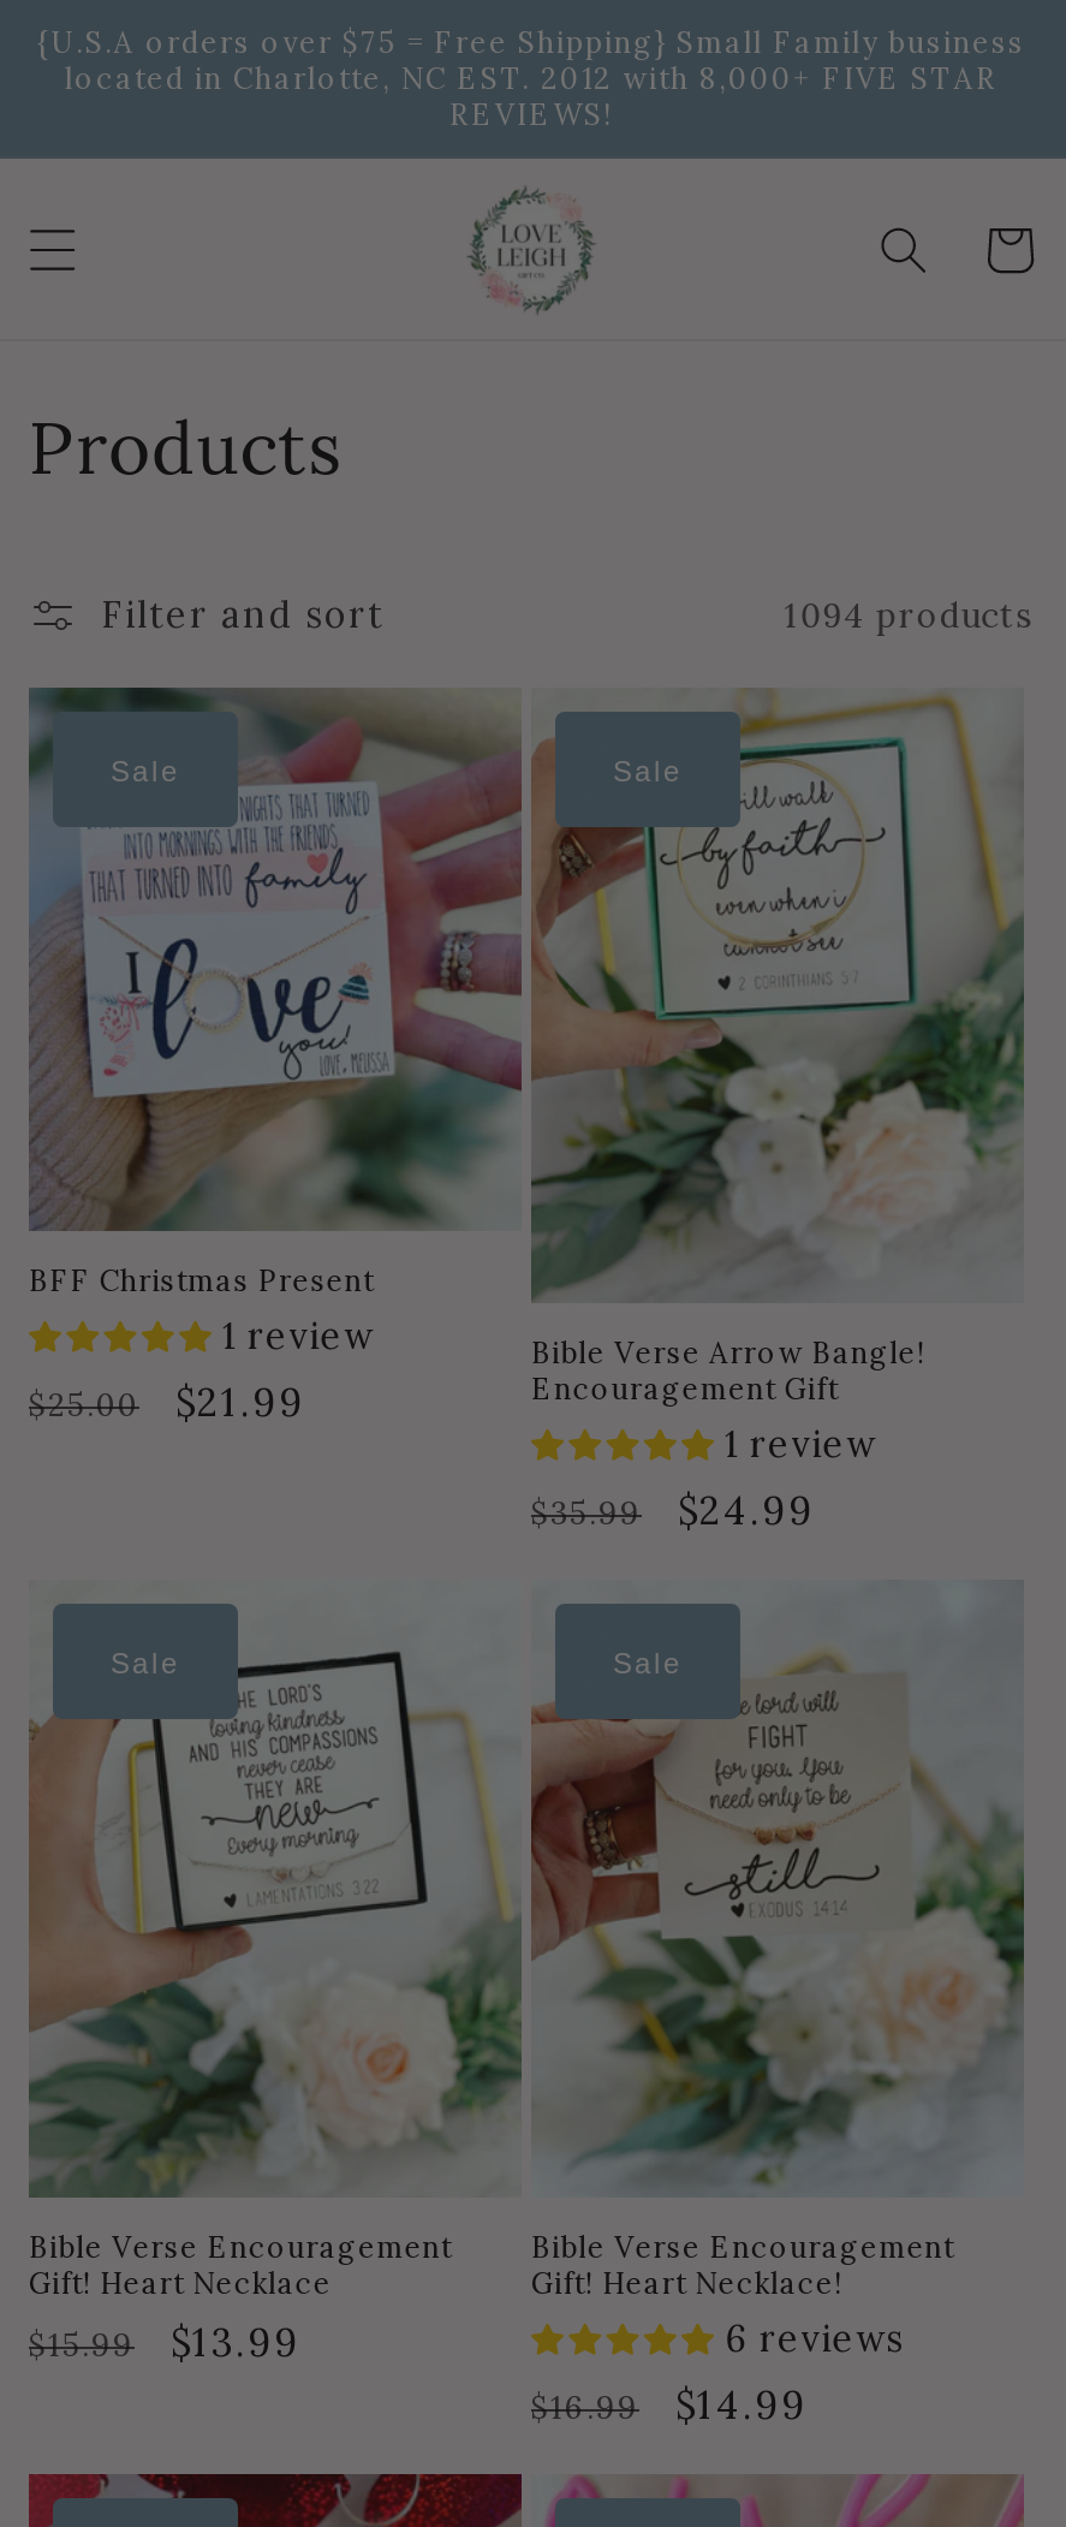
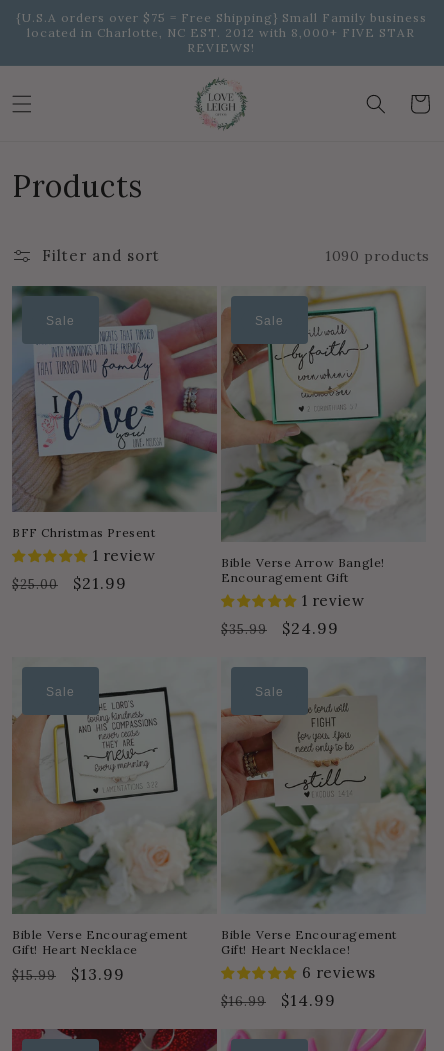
- 1094 products
+ 1090 products
